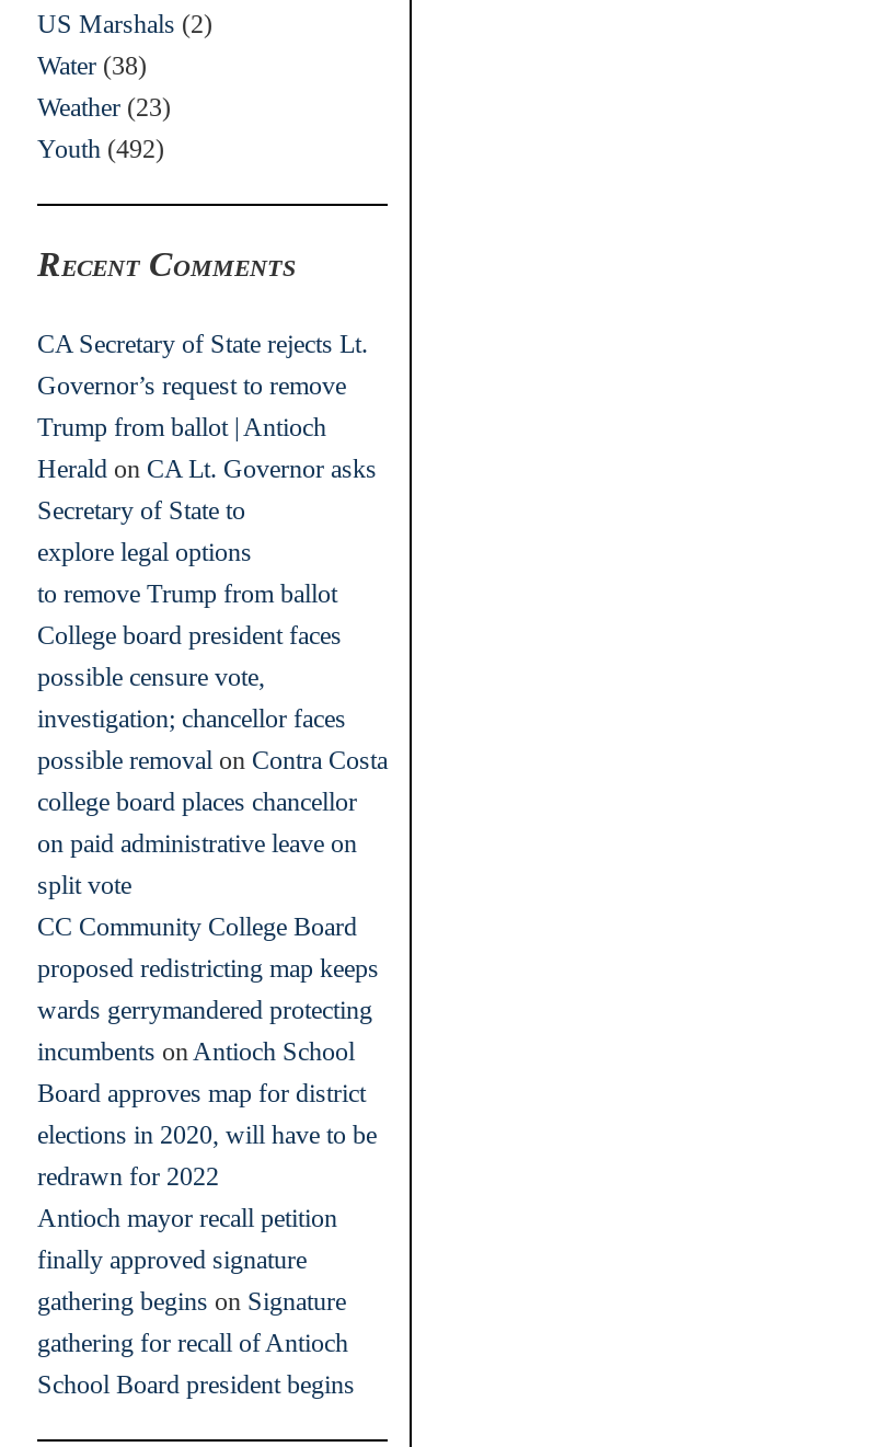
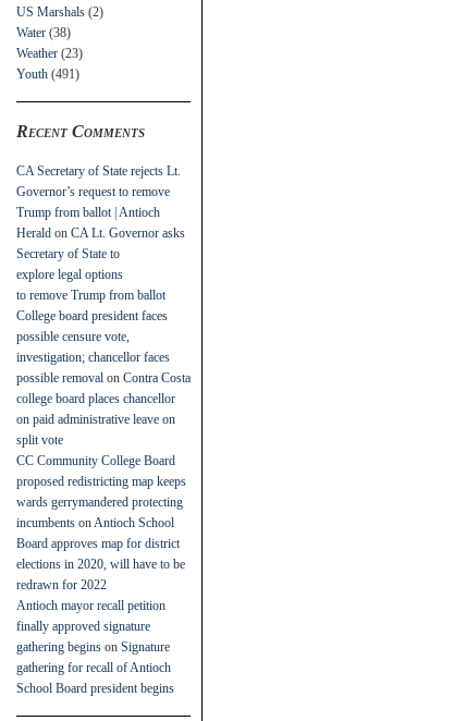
- Youth (492)
+ Youth (491)
